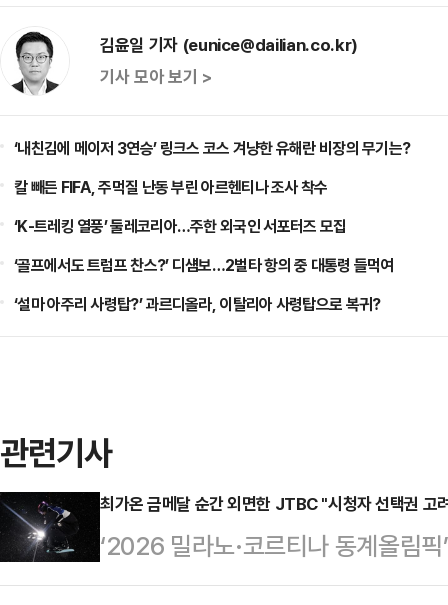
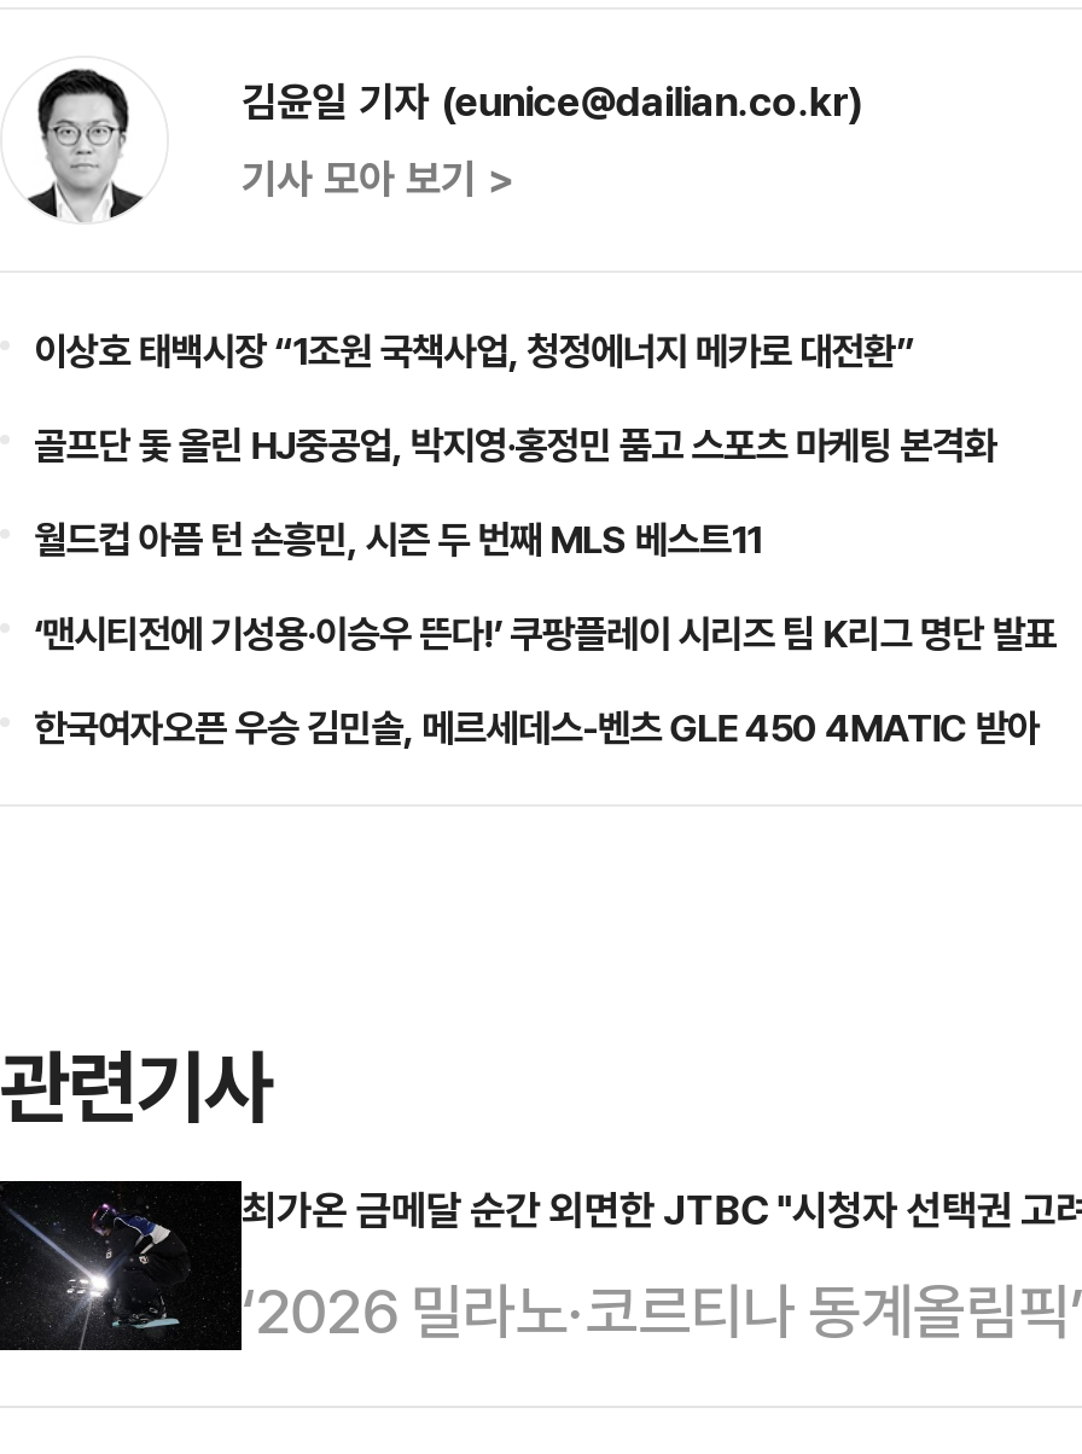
- ‘내친김에 메이저 3연승’ 링크스 코스 겨냥한 유해란 비장의 무기는?
+ 이상호 태백시장 “1조원 국책사업, 청정에너지 메카로 대전환”

- 칼 빼든 FIFA, 주먹질 난동 부린 아르헨티나 조사 착수
+ 골프단 돛 올린 HJ중공업, 박지영·홍정민 품고 스포츠 마케팅 본격화

- ‘K-트레킹 열풍’ 둘레코리아…주한 외국인 서포터즈 모집
+ 월드컵 아픔 턴 손흥민, 시즌 두 번째 MLS 베스트11

- ‘골프에서도 트럼프 찬스?’ 디섐보…2벌타 항의 중 대통령 들먹여
+ ‘맨시티전에 기성용·이승우 뜬다!’ 쿠팡플레이 시리즈 팀 K리그 명단 발표

- ‘설마 아주리 사령탑?’ 과르디올라, 이탈리아 사령탑으로 복귀?
+ 한국여자오픈 우승 김민솔, 메르세데스-벤츠 GLE 450 4MATIC 받아
